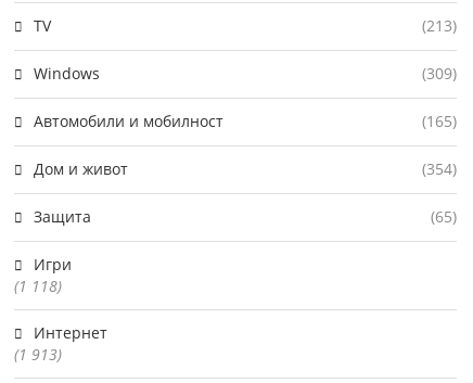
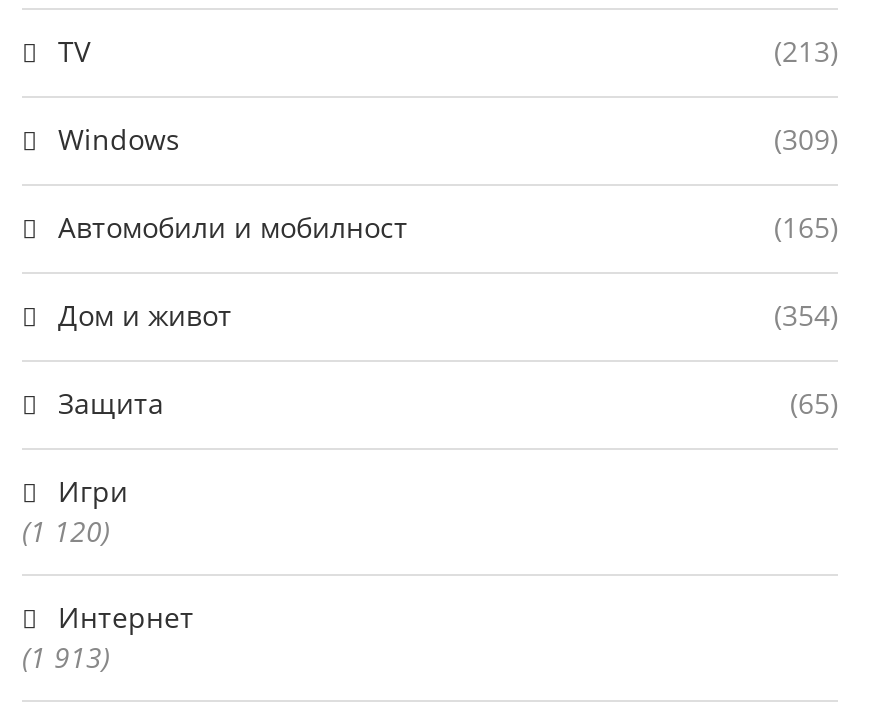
- (1 118)
+ (1 120)
